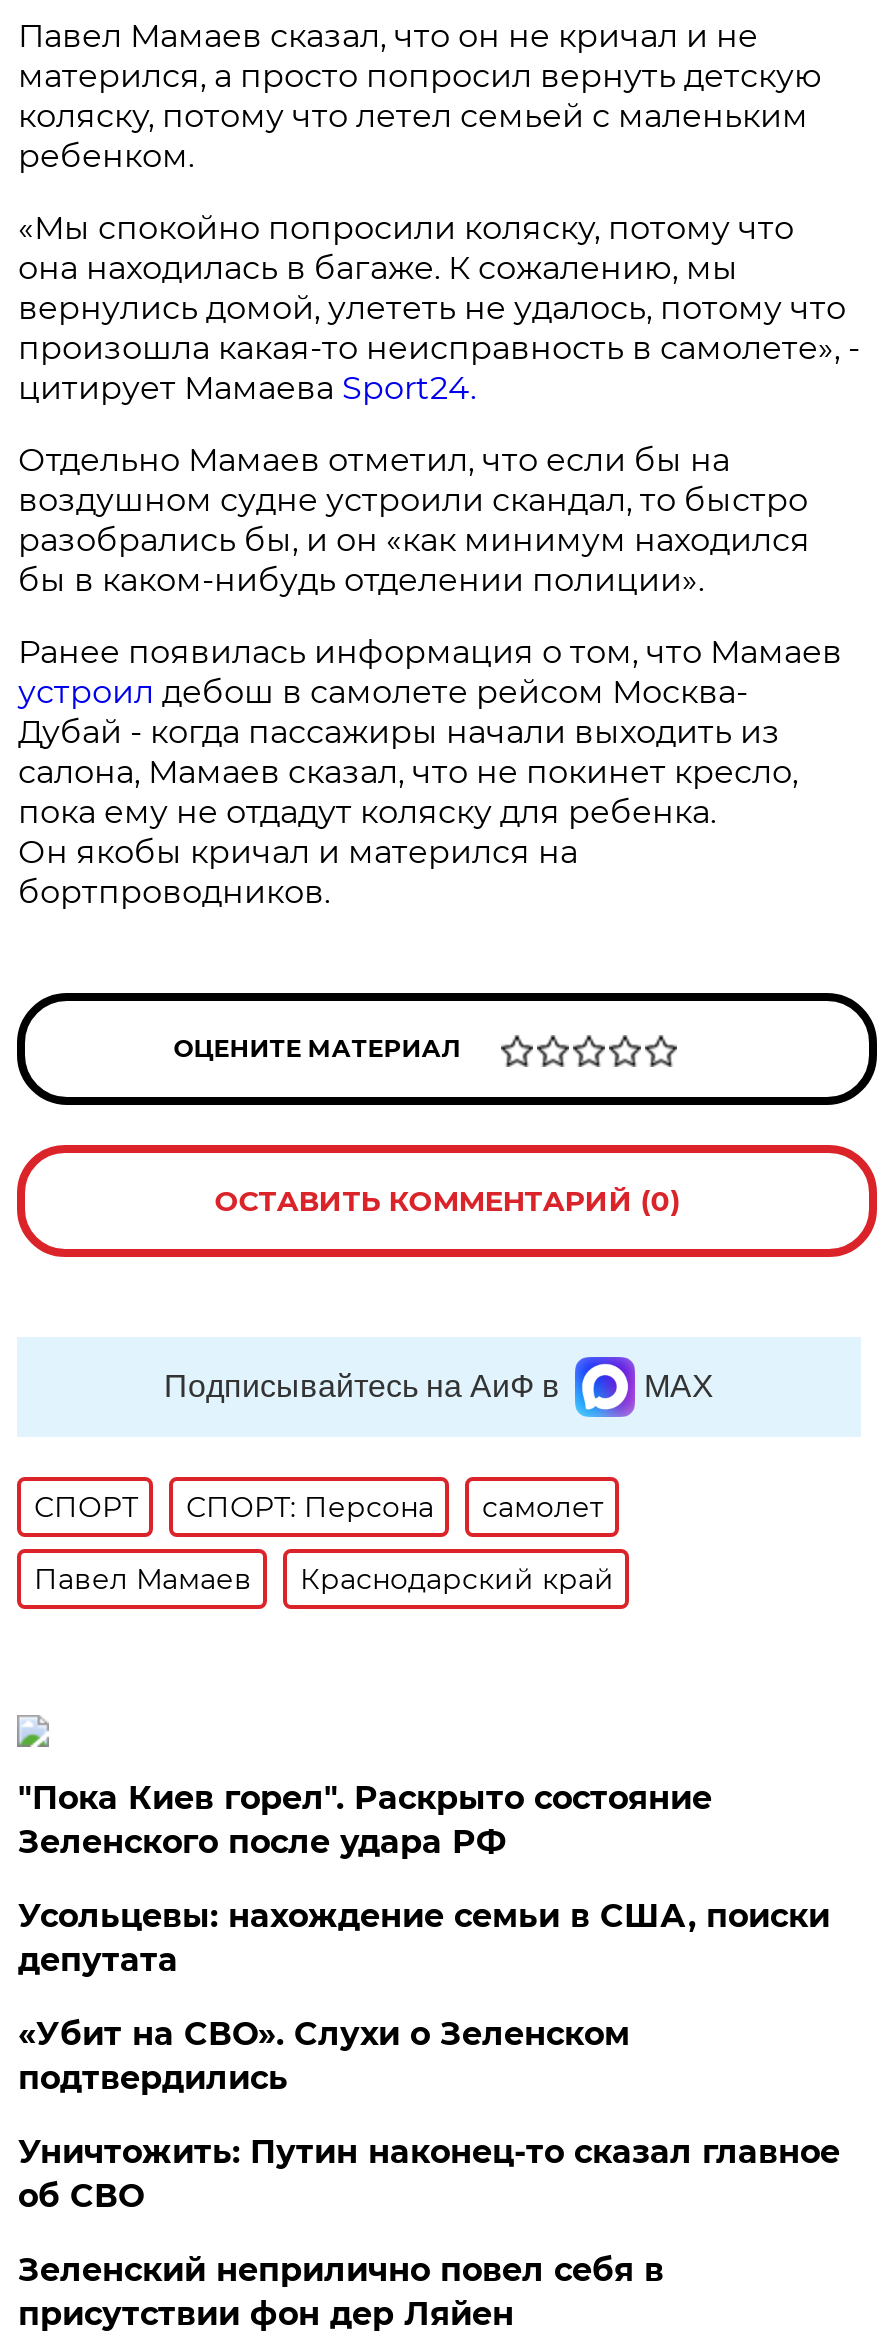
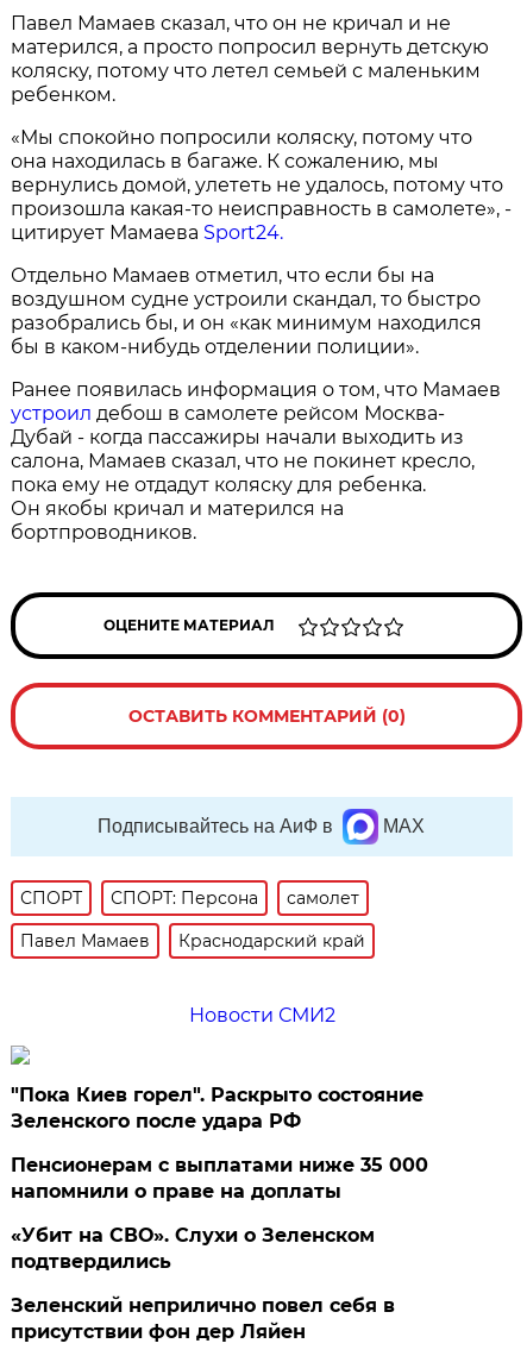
+ Новости СМИ2

moved down: "Пока Киев горел". Раскрыто состояние | Зеленского после удара РФ

- Усольцевы: нахождение семьи в США, поиски
- депутата
+ Пенсионерам с выплатами ниже 35 000
+ напомнили о праве на доплаты

moved down: «Убит на СВО». Слухи о Зеленском | подтвердились

- Уничтожить: Путин наконец-то сказал главное
- об СВО
